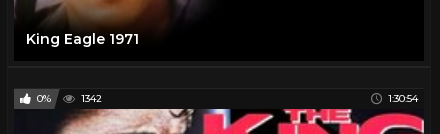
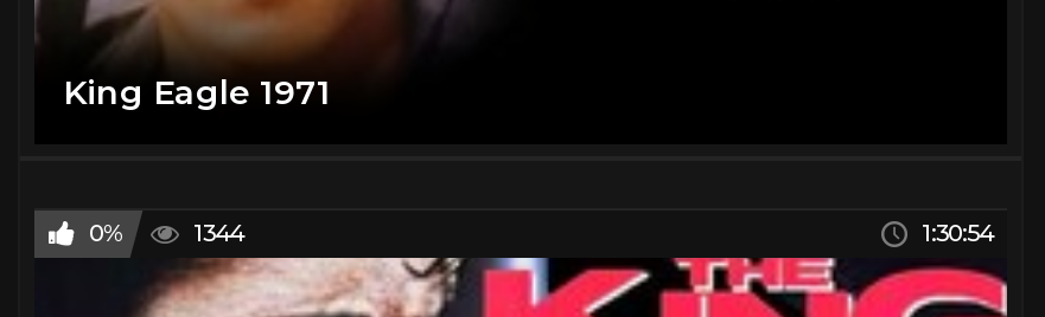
- 1342
+ 1344
